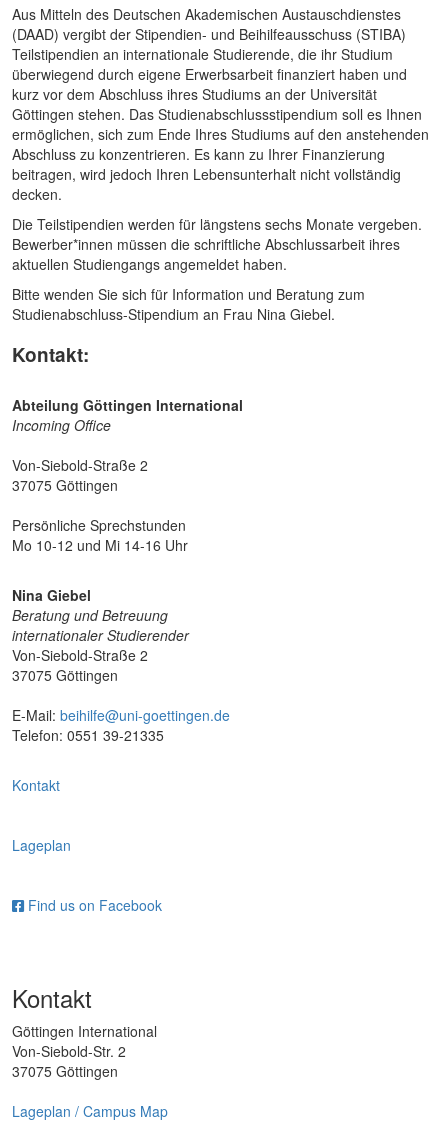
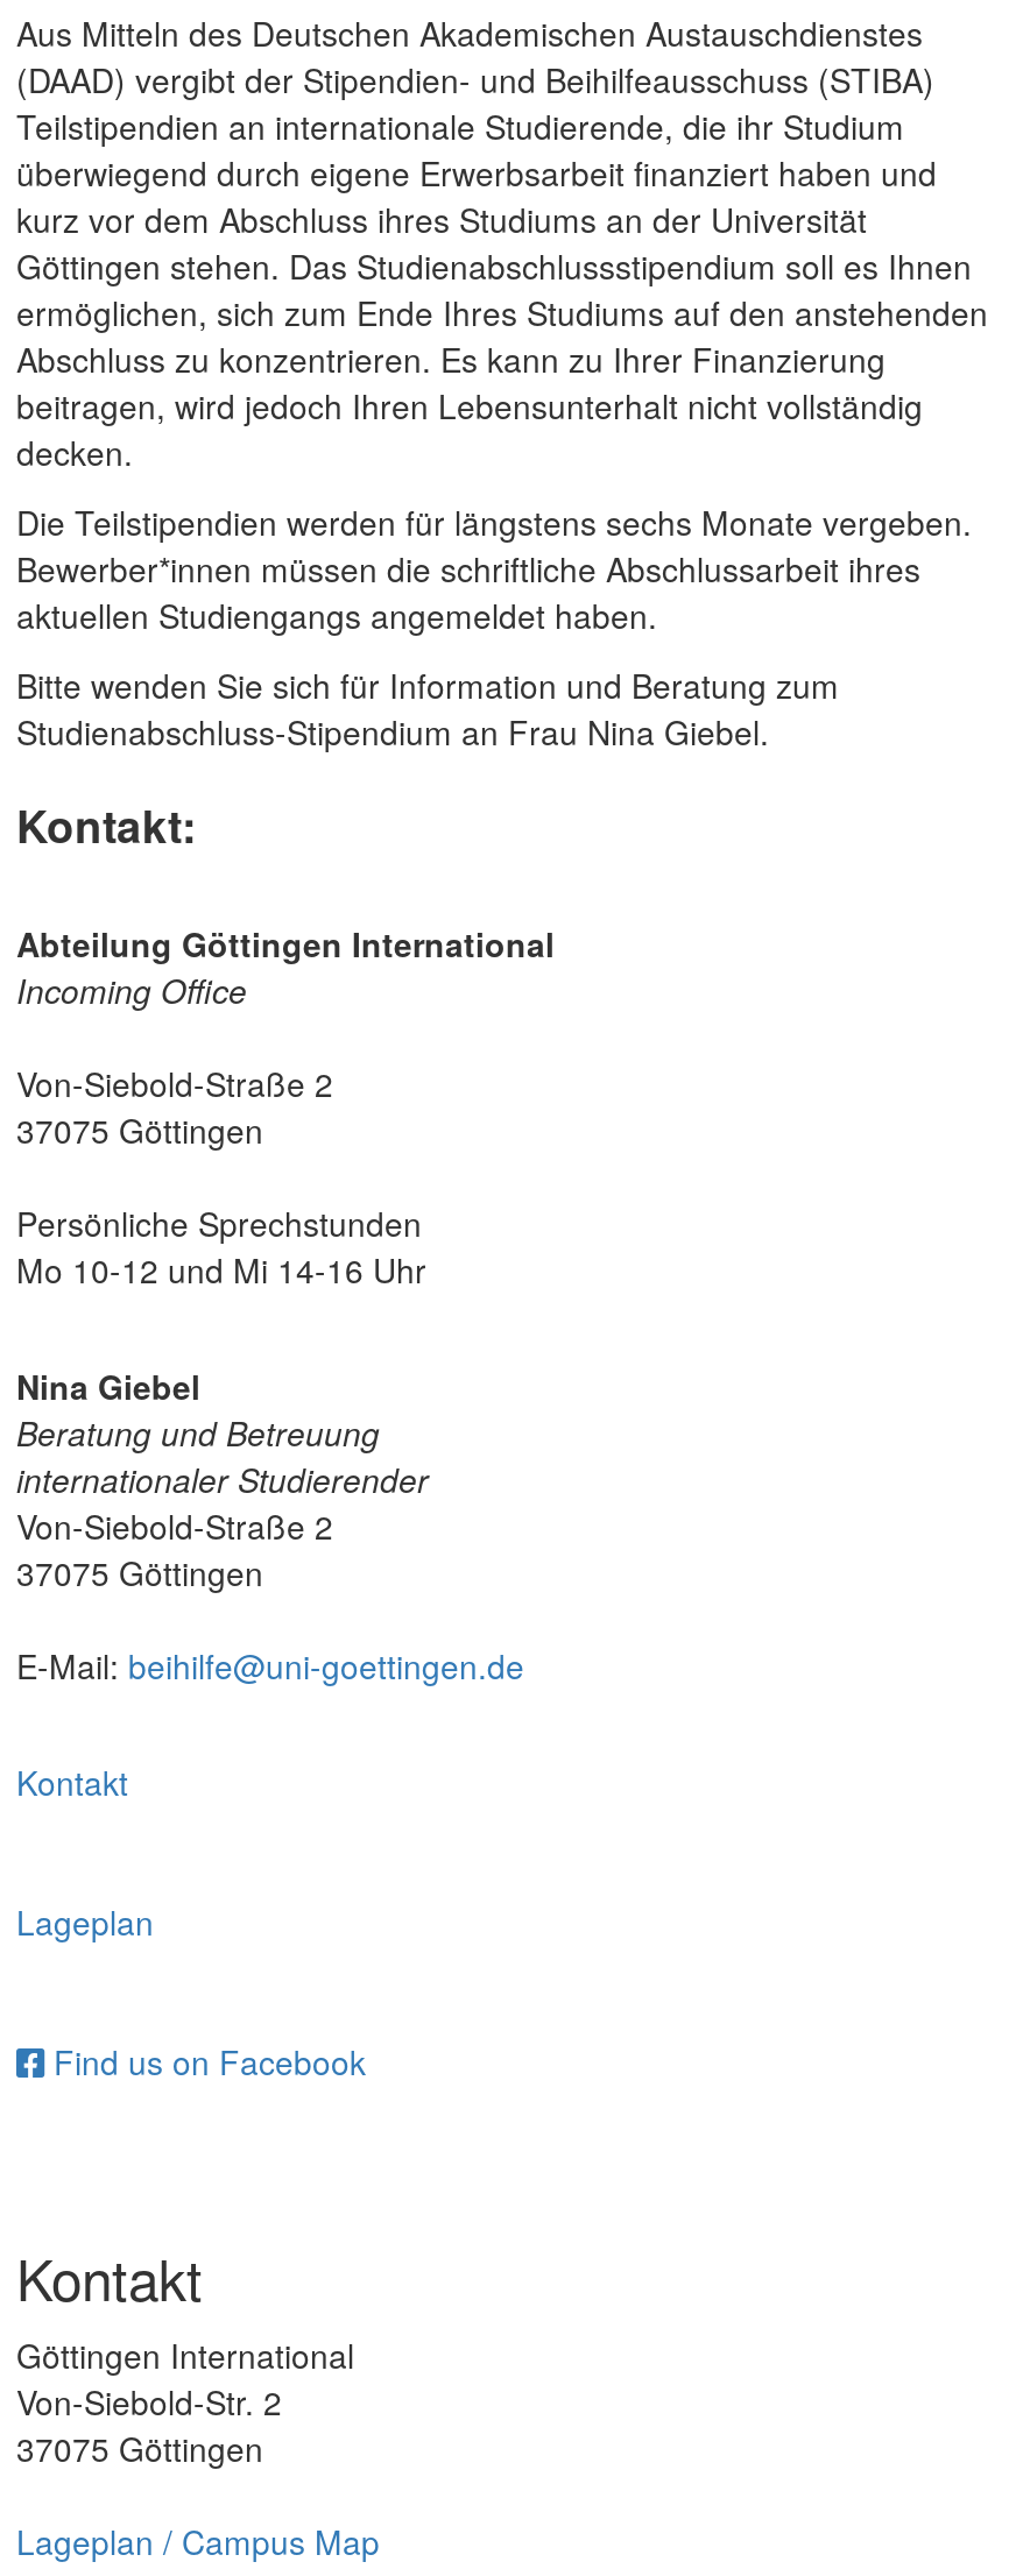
- Telefon: 0551 39-21335
